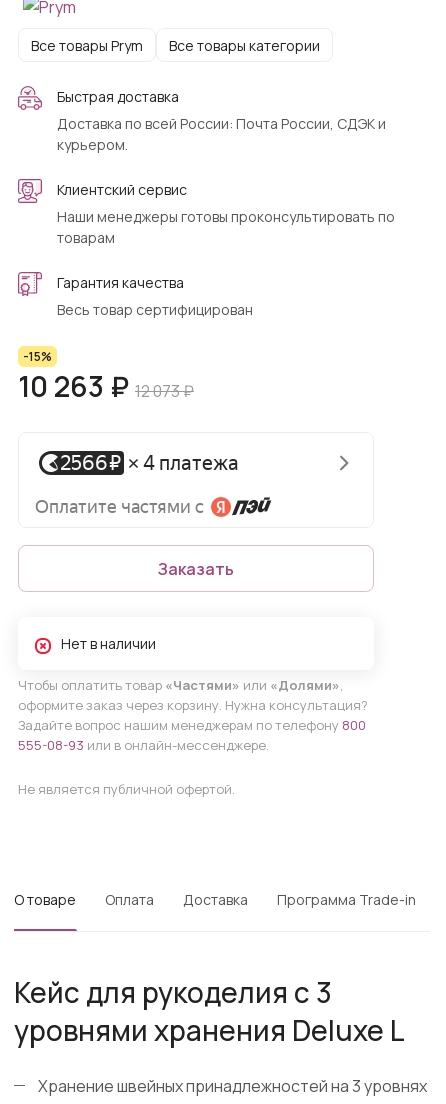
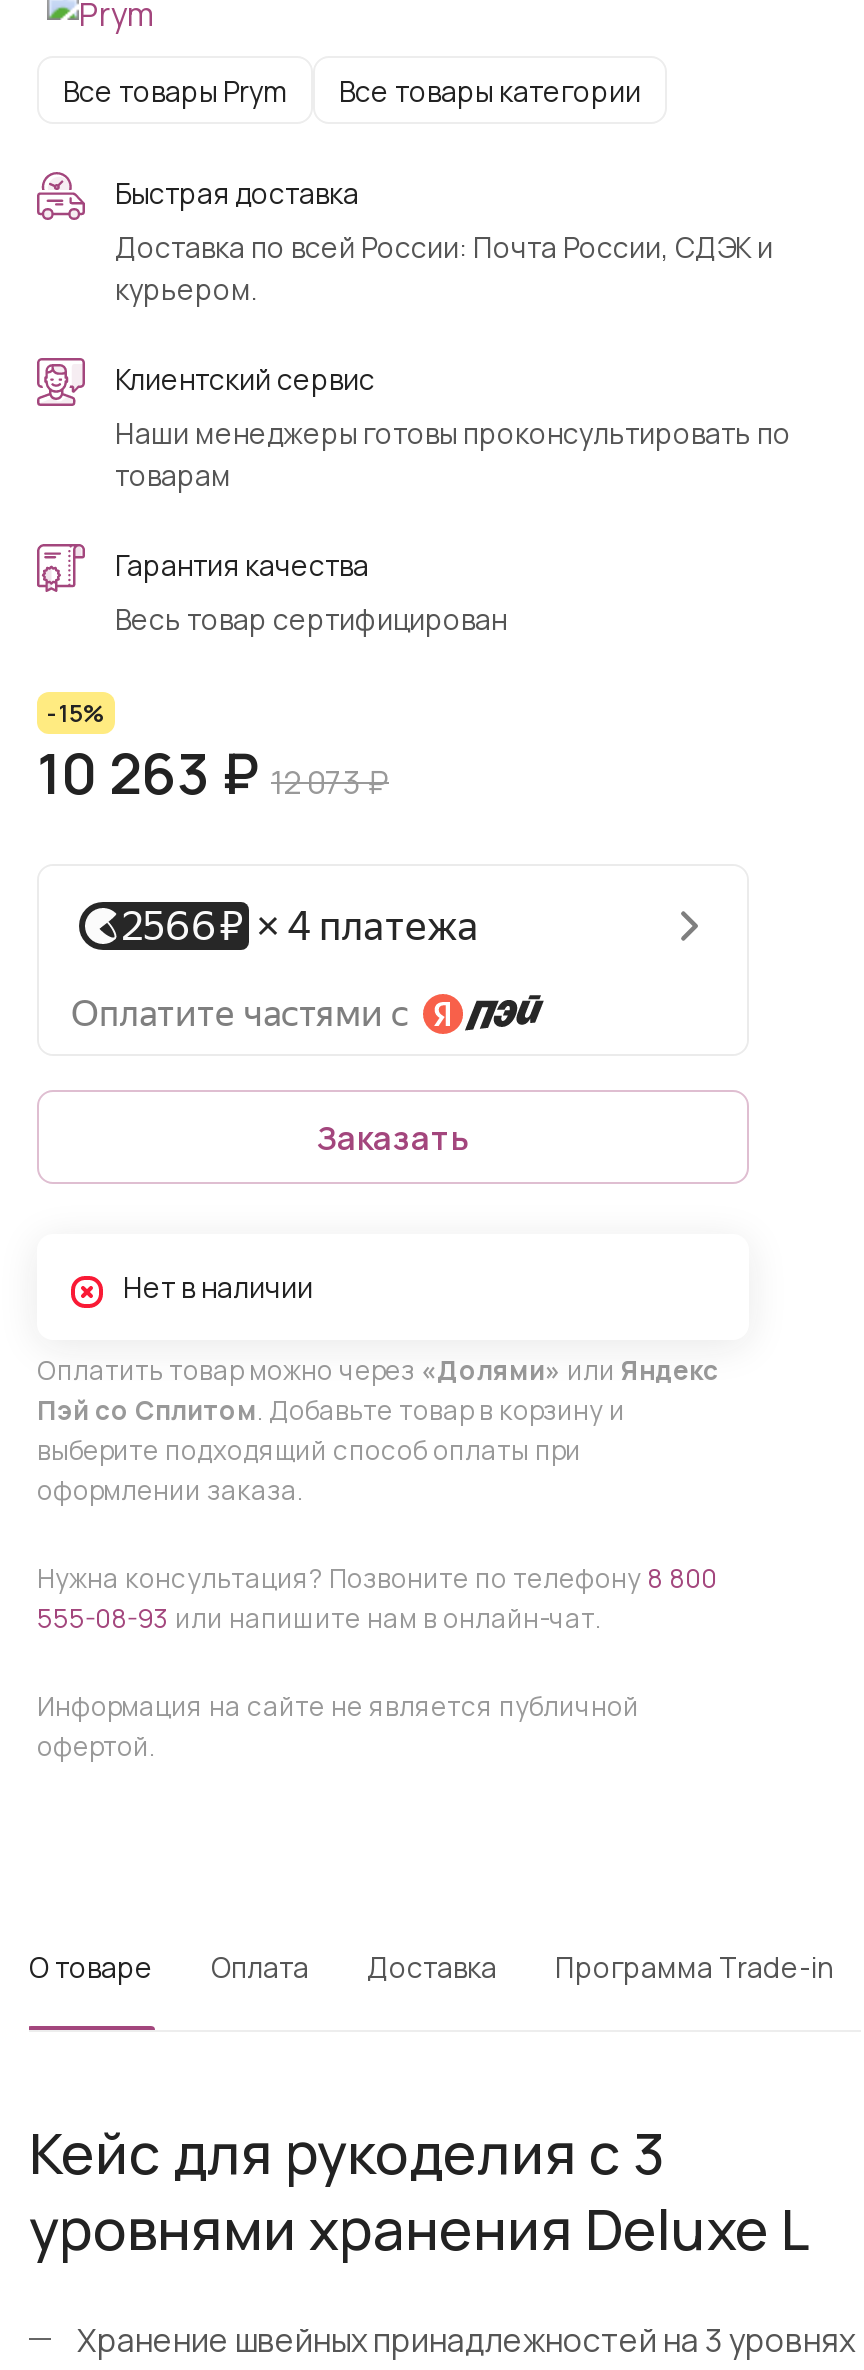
- Чтобы оплатить товар «Частями» или «Долями»,
- оформите заказ через корзину. Нужна консультация?
- Задайте вопрос нашим менеджерам по телефону 800
- 555-08-93 или в онлайн-мессенджере.
- Не является публичной офертой.
+ Оплатить товар можно через «Долями» или Яндекс
+ Пэй со Сплитом. Добавьте товар в корзину и
+ выберите подходящий способ оплаты при
+ оформлении заказа.
+ Нужна консультация? Позвоните по телефону 8 800
+ 555-08-93 или напишите нам в онлайн-чат.
+ Информация на сайте не является публичной
+ офертой.
